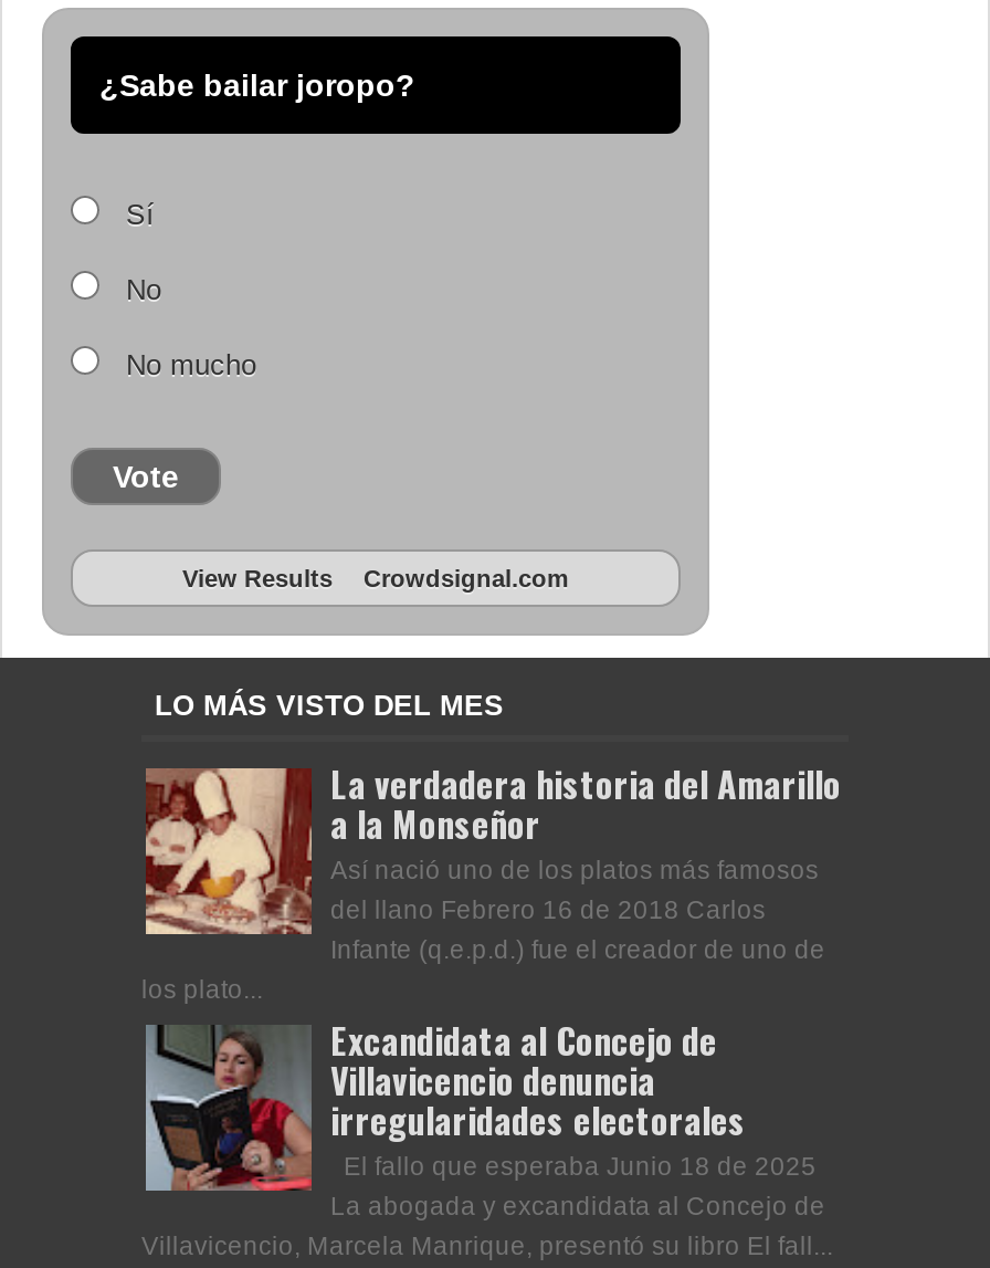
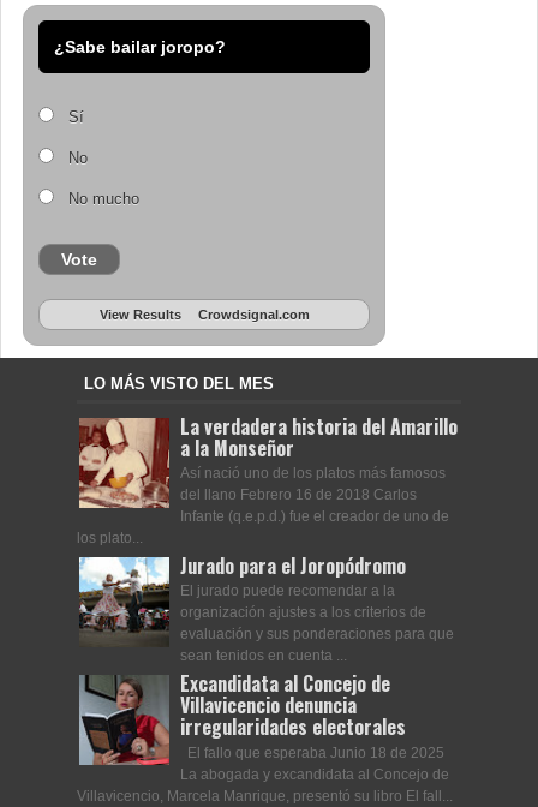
+ [image]
+ Jurado para el Joropódromo
+ El jurado puede recomendar a la
+ organización ajustes a los criterios de
+ evaluación y sus ponderaciones para que
+ sean tenidos en cuenta ...
